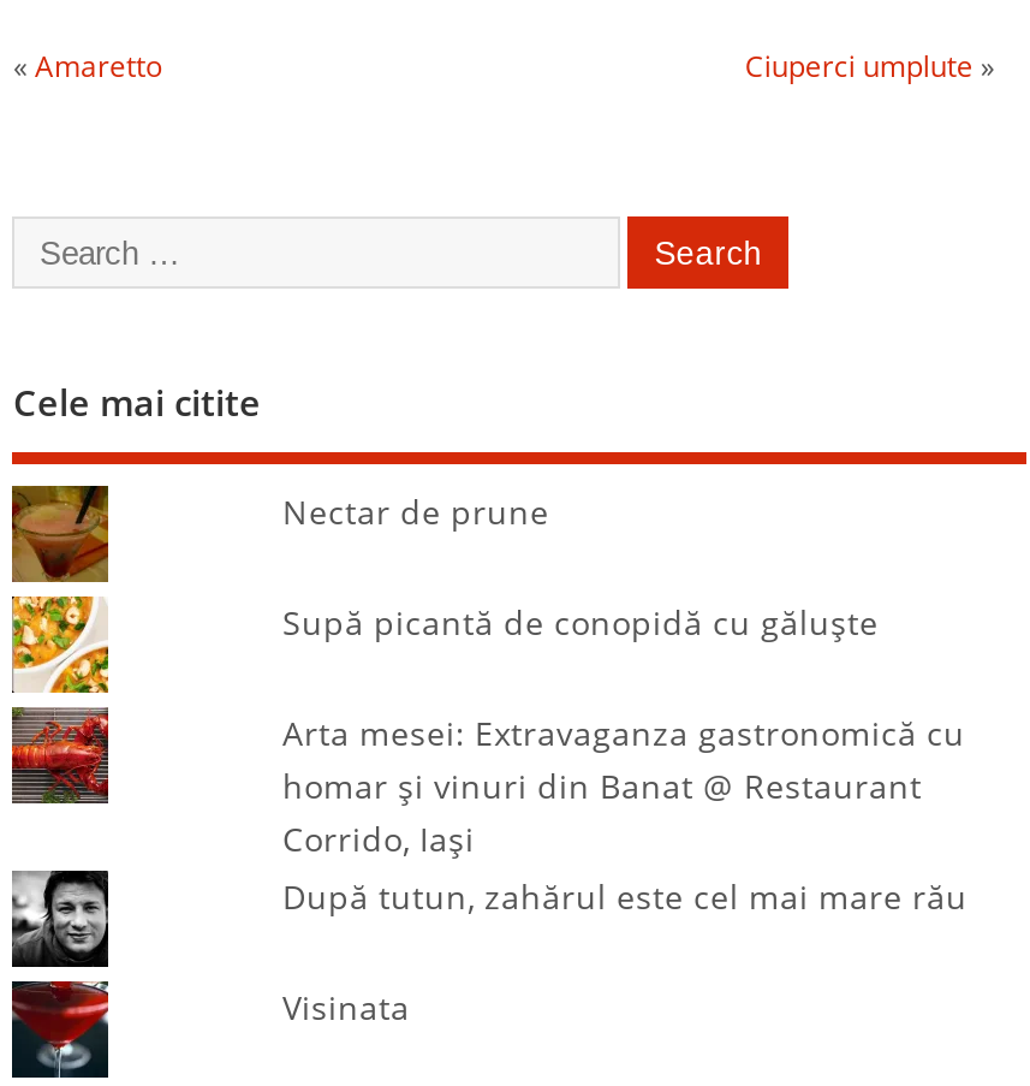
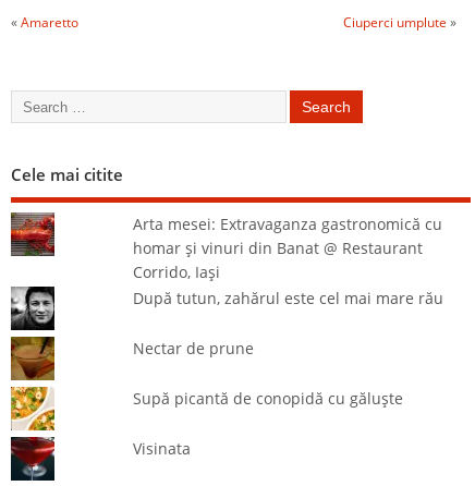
moved down: Nectar de prune | Supă picantă de conopidă cu găluşte

moved up: Arta mesei: Extravaganza gastronomică cu | homar şi vinuri din Banat @ Restaurant | Corrido, Iaşi | După tutun, zahărul este cel mai mare rău
